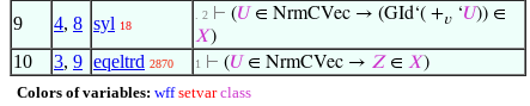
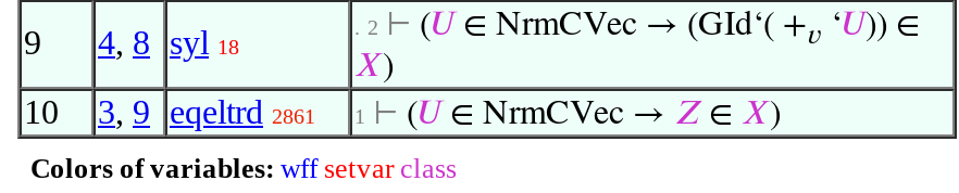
- 3, 9 eqeltrd 2870
+ 3, 9 eqeltrd 2861
